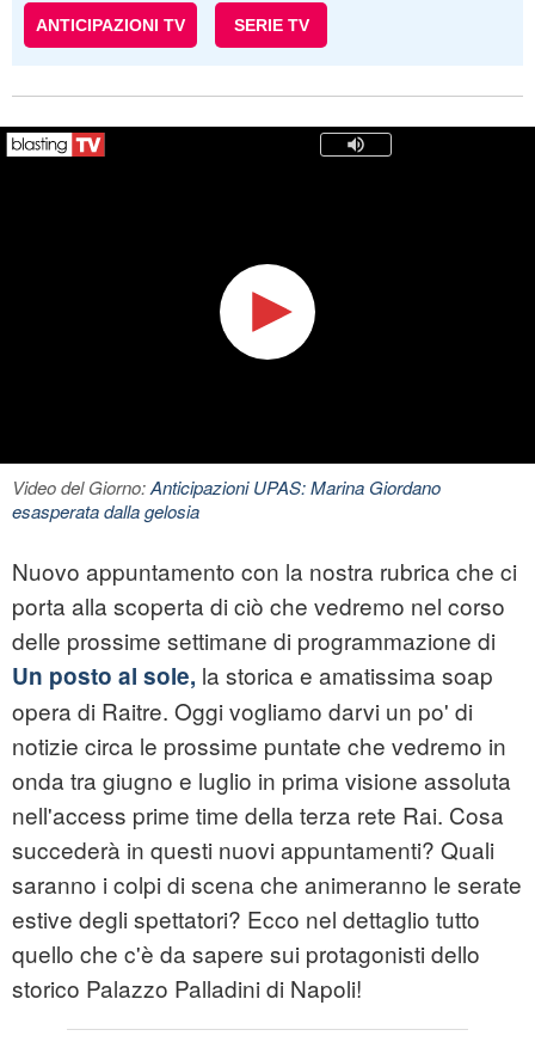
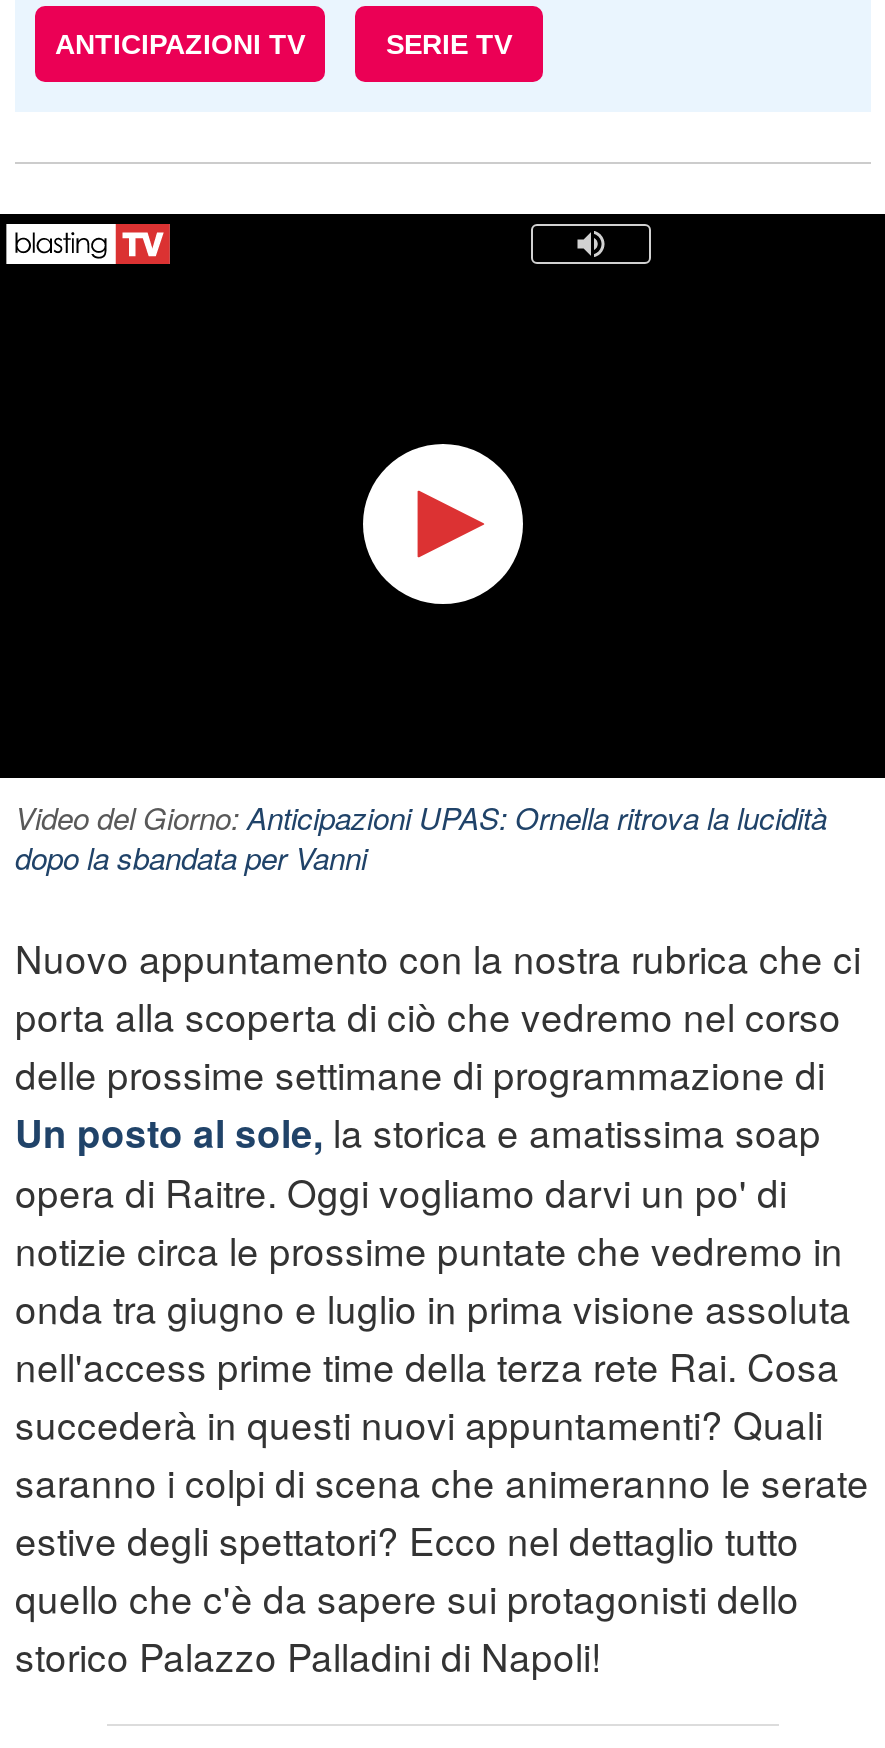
- Video del Giorno: Anticipazioni UPAS: Marina Giordano
- esasperata dalla gelosia
+ Video del Giorno: Anticipazioni UPAS: Ornella ritrova la lucidità
+ dopo la sbandata per Vanni
